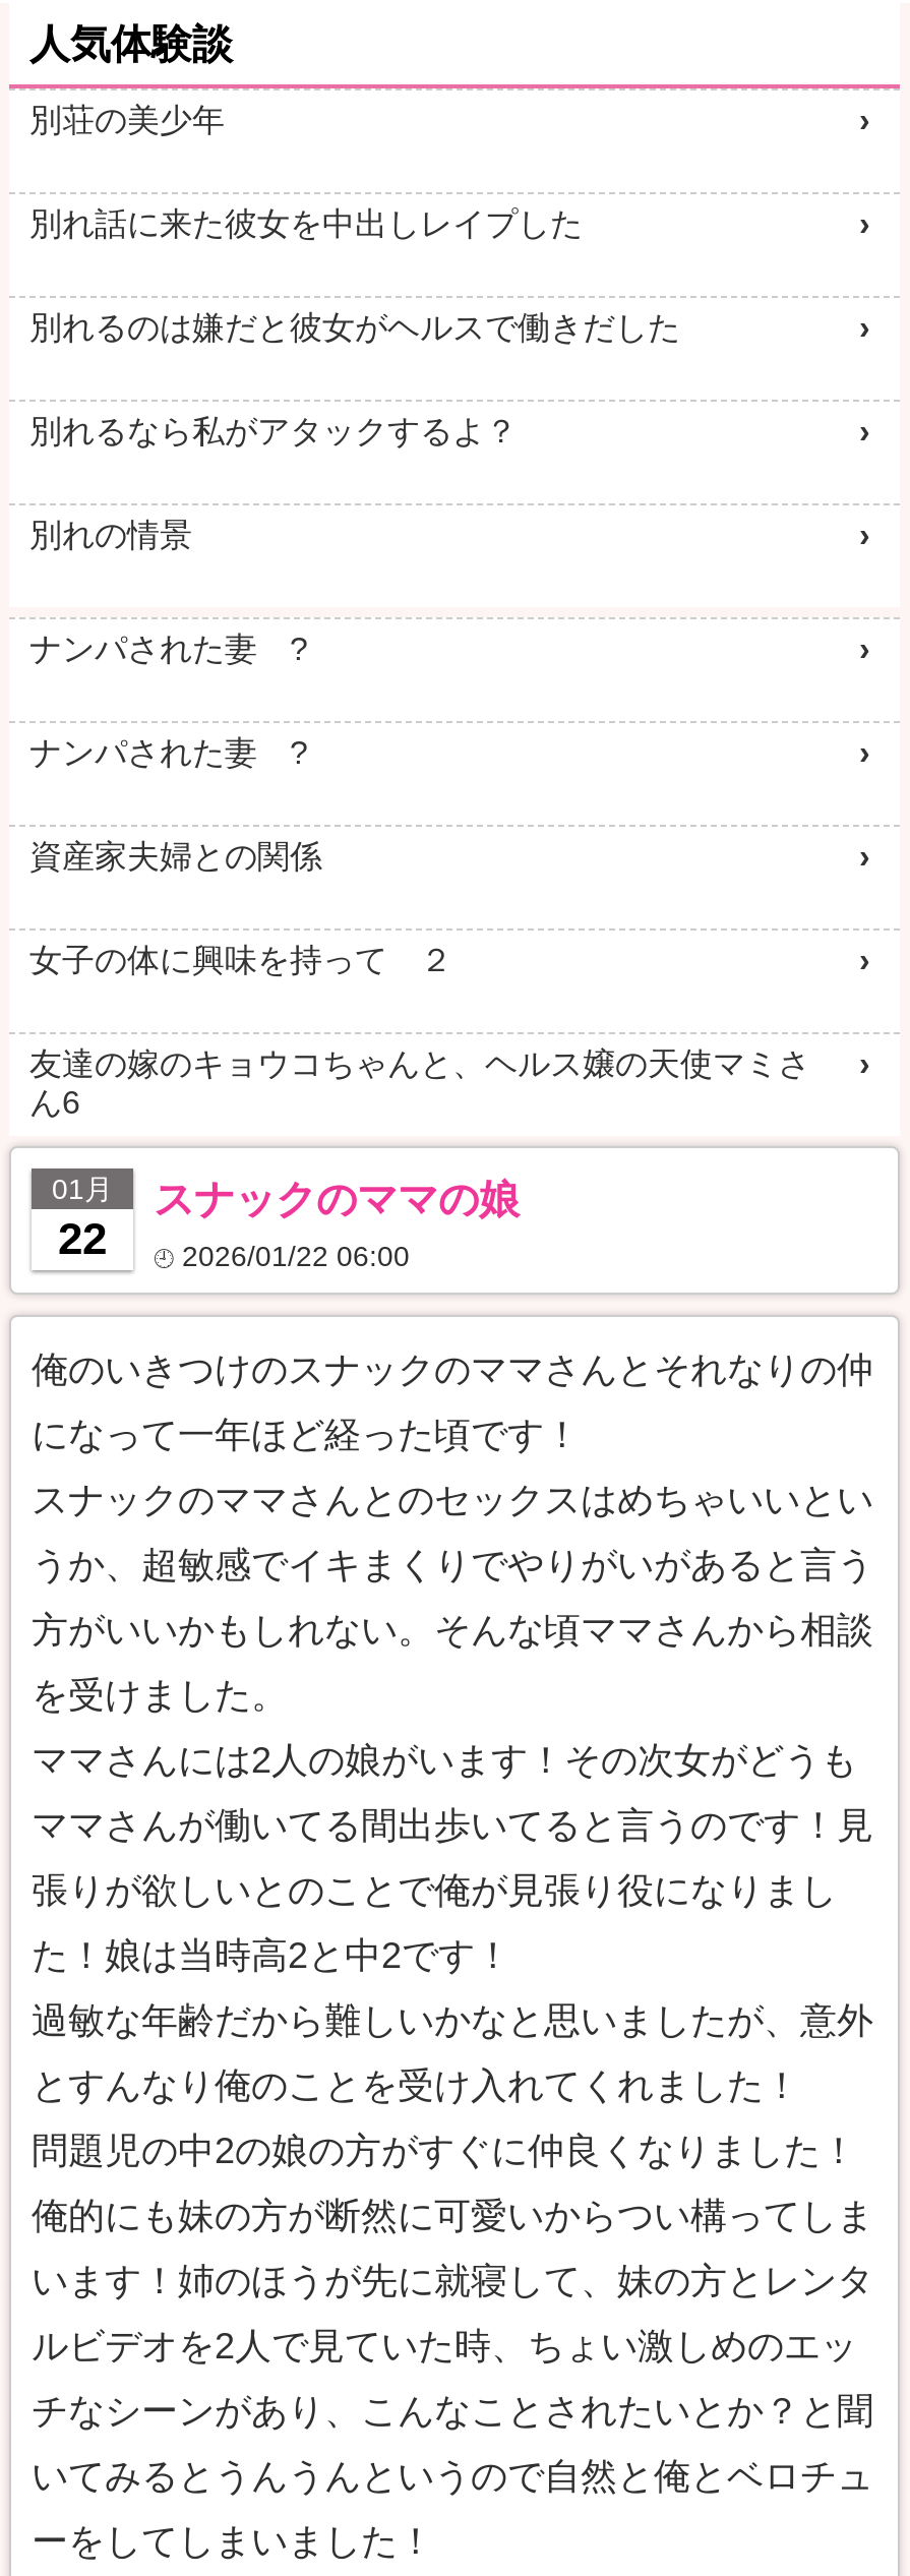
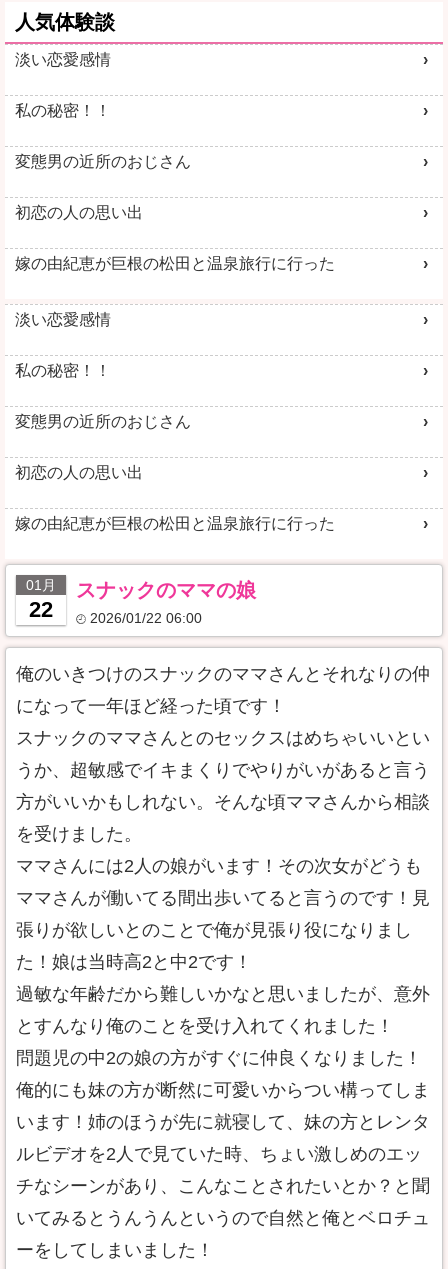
- 別荘の美少年
+ 淡い恋愛感情

- 別れ話に来た彼女を中出しレイプした
+ 私の秘密！！

- 別れるのは嫌だと彼女がヘルスで働きだした
+ 変態男の近所のおじさん

- 別れるなら私がアタックするよ？
+ 初恋の人の思い出

- 別れの情景
+ 嫁の由紀恵が巨根の松田と温泉旅行に行った

- ナンパされた妻 ?
+ 淡い恋愛感情

- ナンパされた妻 ?
+ 私の秘密！！

- 資産家夫婦との関係
+ 変態男の近所のおじさん

- 女子の体に興味を持って ２
+ 初恋の人の思い出

- 友達の嫁のキョウコちゃんと、ヘルス嬢の天使マミさ
- ん6
+ 嫁の由紀恵が巨根の松田と温泉旅行に行った
